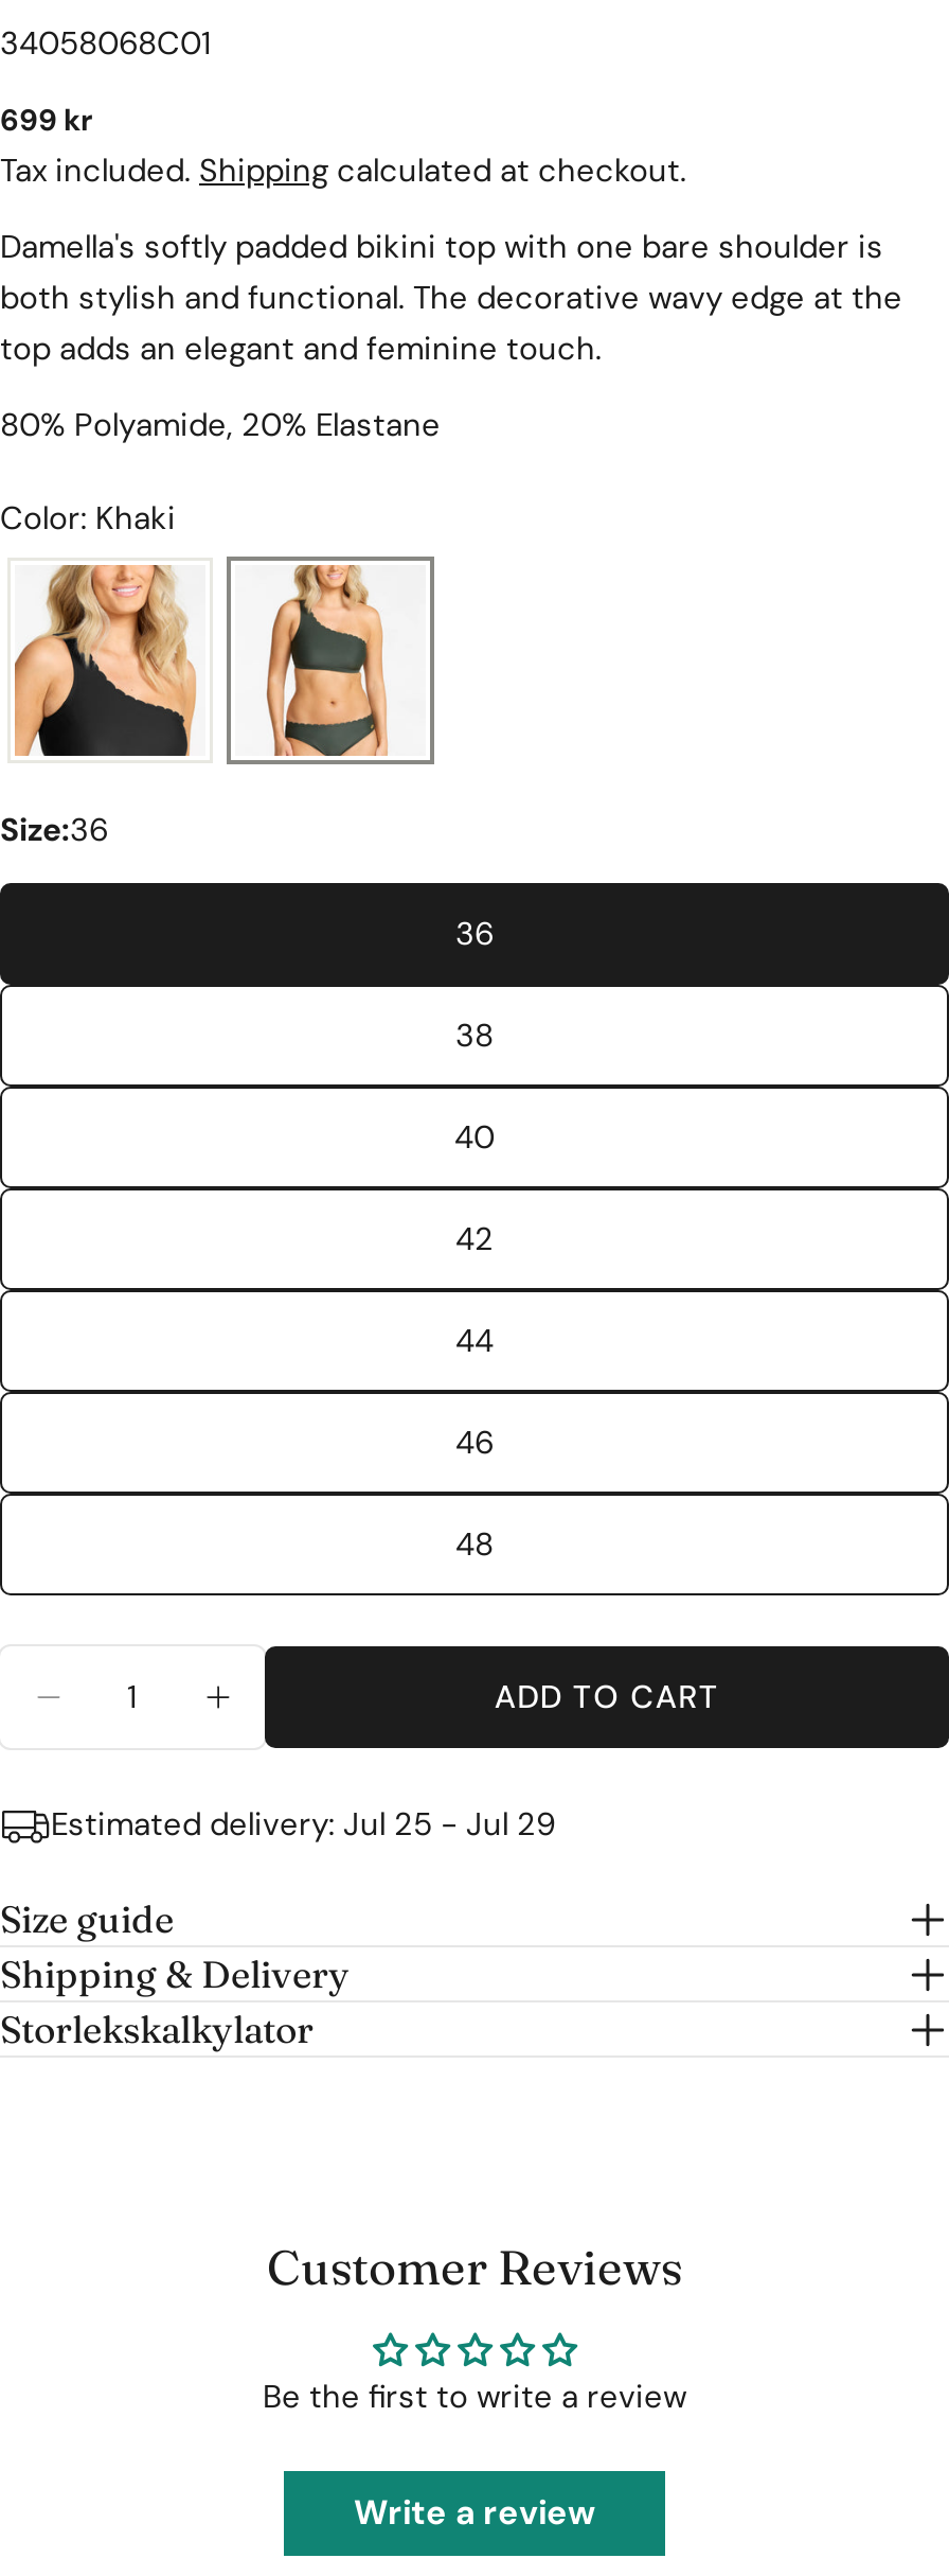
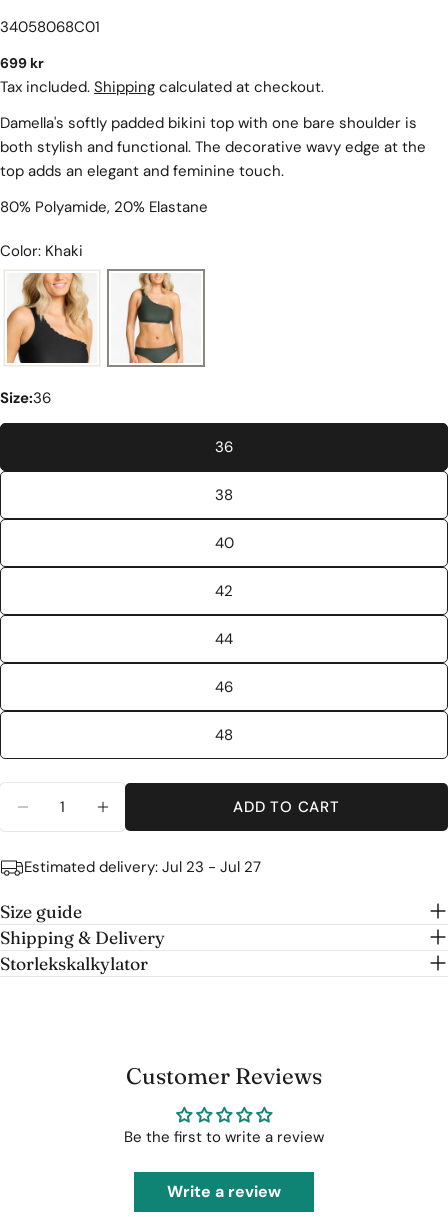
- Estimated delivery: Jul 25 - Jul 29
+ Estimated delivery: Jul 23 - Jul 27
